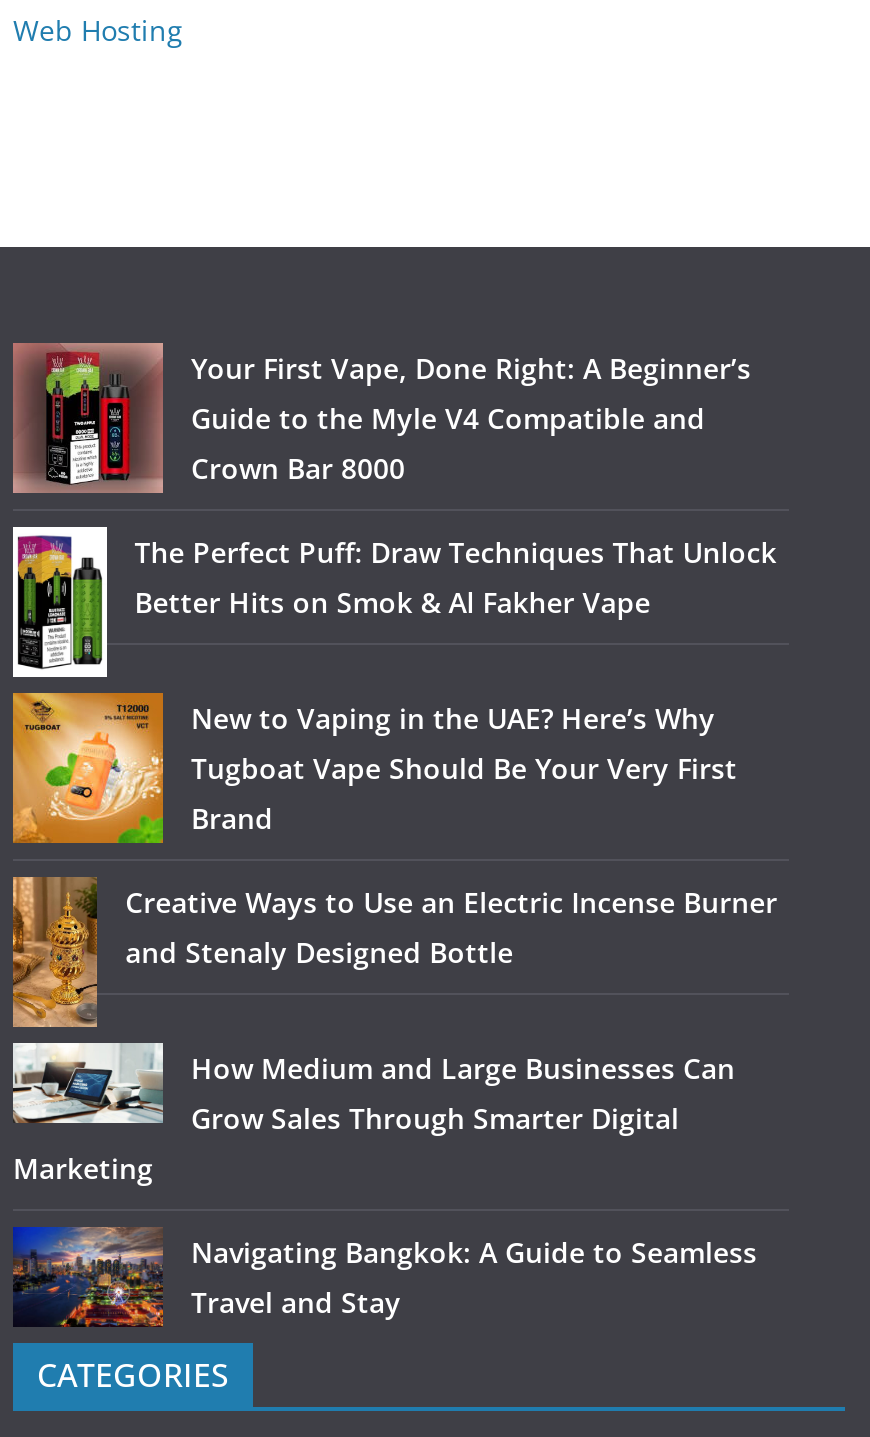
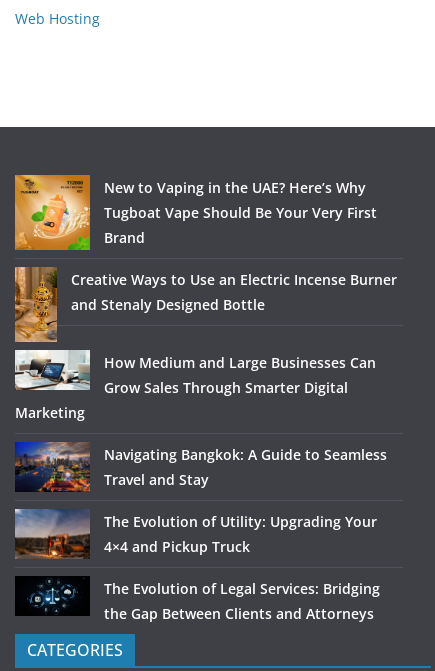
- [image]
- Your First Vape, Done Right: A Beginner’s
- Guide to the Myle V4 Compatible and
- Crown Bar 8000
- The Perfect Puff: Draw Techniques That Unlock
- Better Hits on Smok & Al Fakher Vape

- [image]

moved up: [image] | New to Vaping in the UAE? Here’s Why | Tugboat Vape Should Be Your Very First | ... | Navigating Bangkok: A Guide to Seamless | Travel and Stay

+ [image]
+ The Evolution of Utility: Upgrading Your
+ 4×4 and Pickup Truck
+ The Evolution of Legal Services: Bridging
+ the Gap Between Clients and Attorneys

+ [image]
